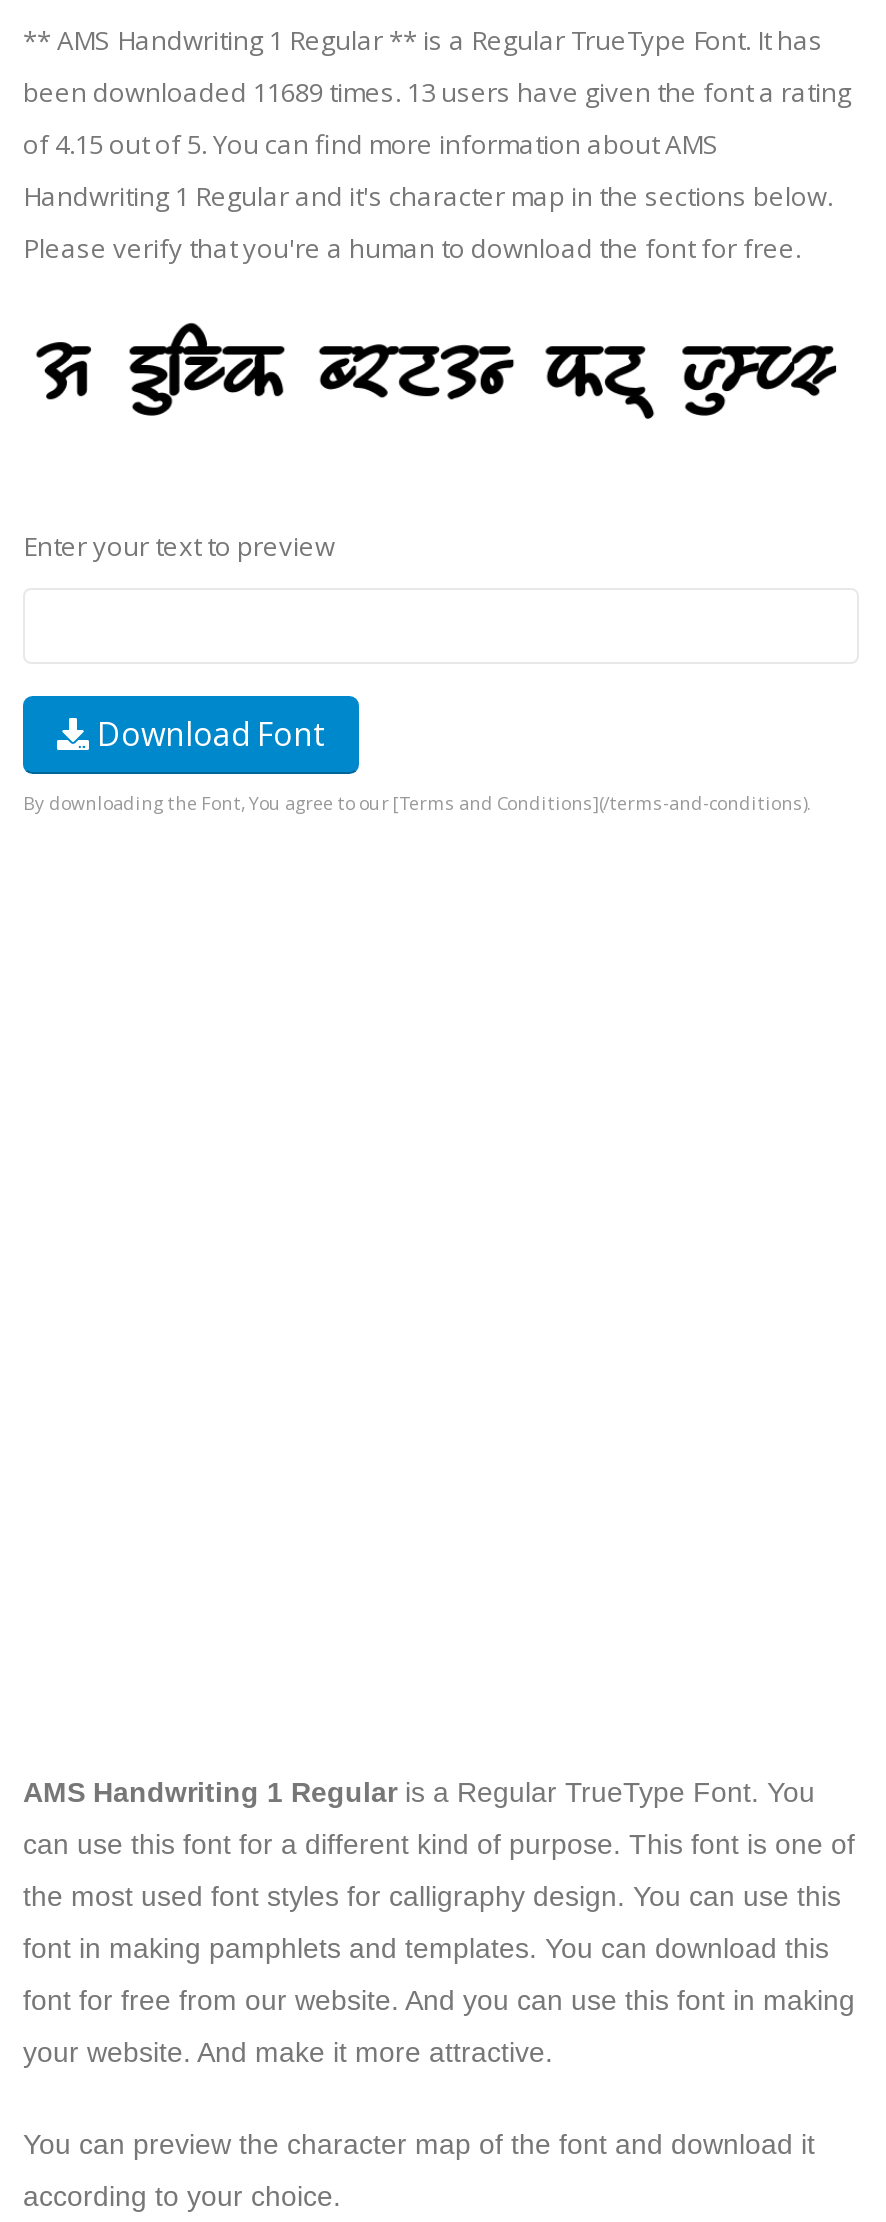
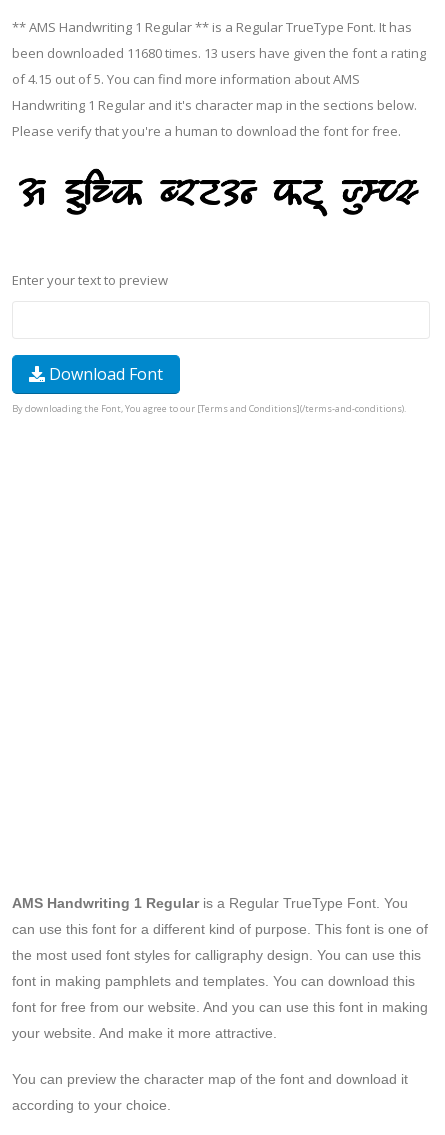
- been downloaded 11689 times. 13 users have given the font a rating
+ been downloaded 11680 times. 13 users have given the font a rating
